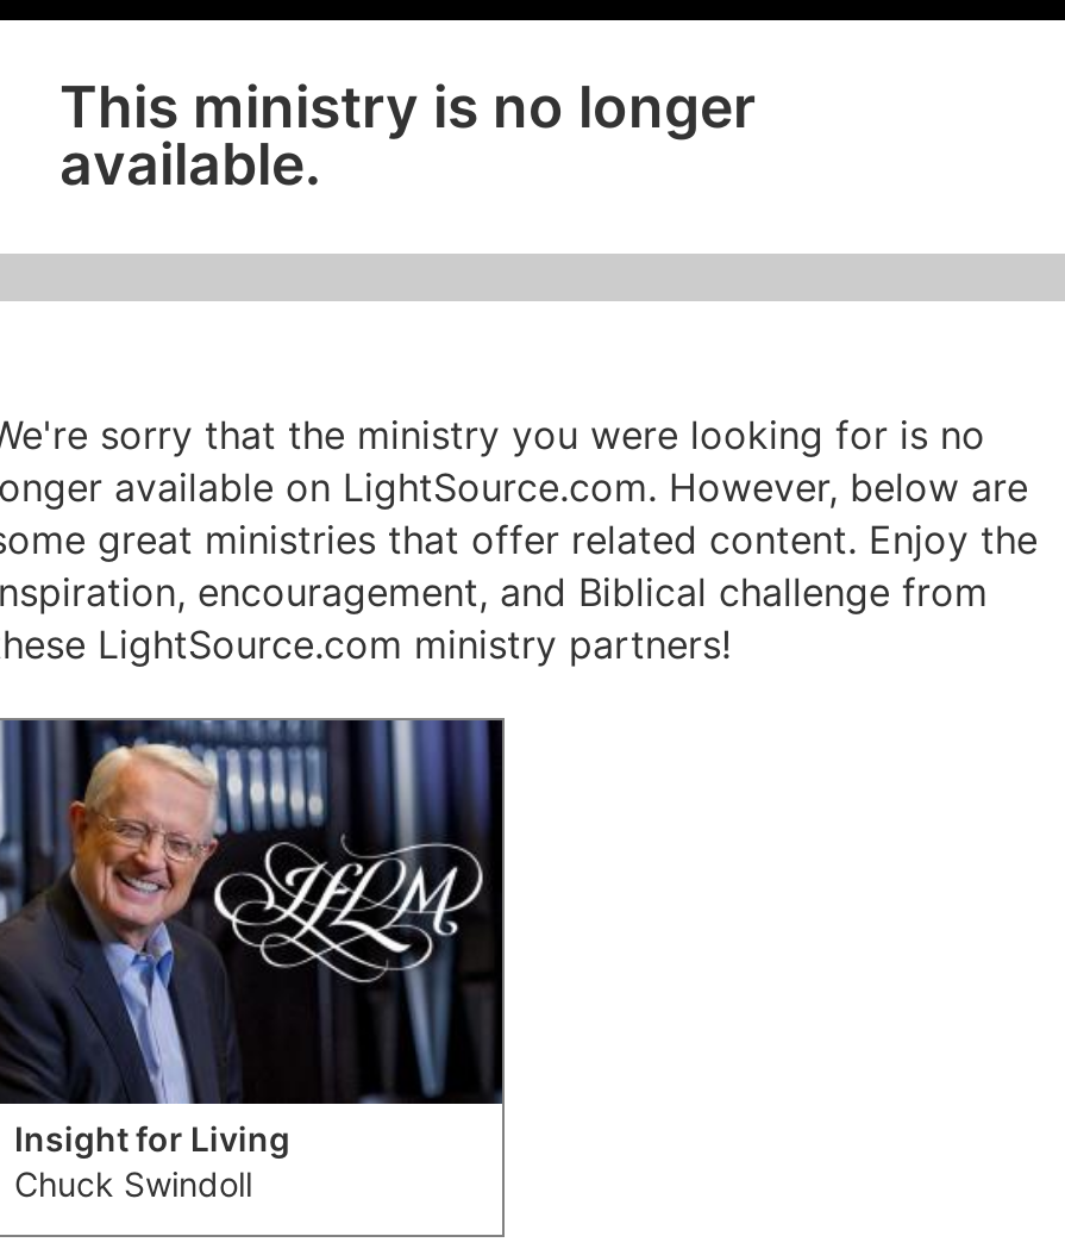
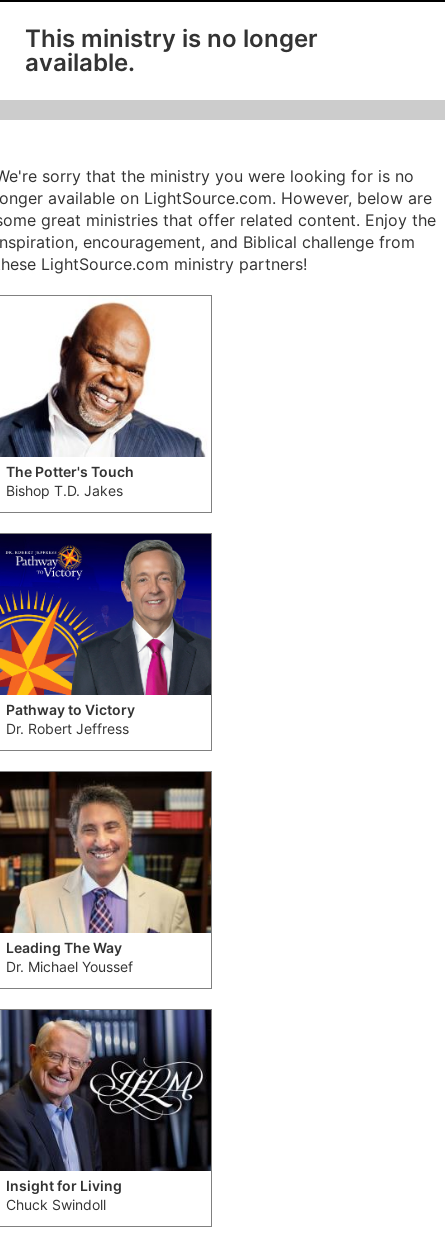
+ [image]
+ The Potter's Touch
+ Bishop T.D. Jakes

+ [image]
+ Pathway to Victory
+ Dr. Robert Jeffress

+ [image]
+ Leading The Way
+ Dr. Michael Youssef
